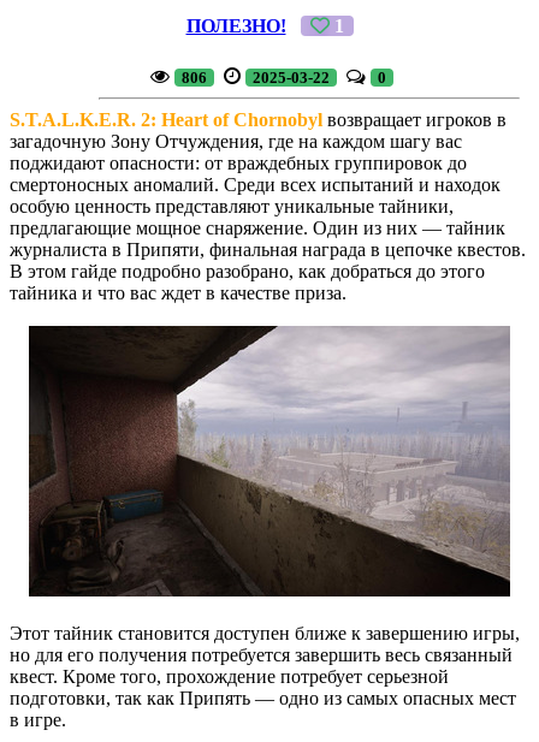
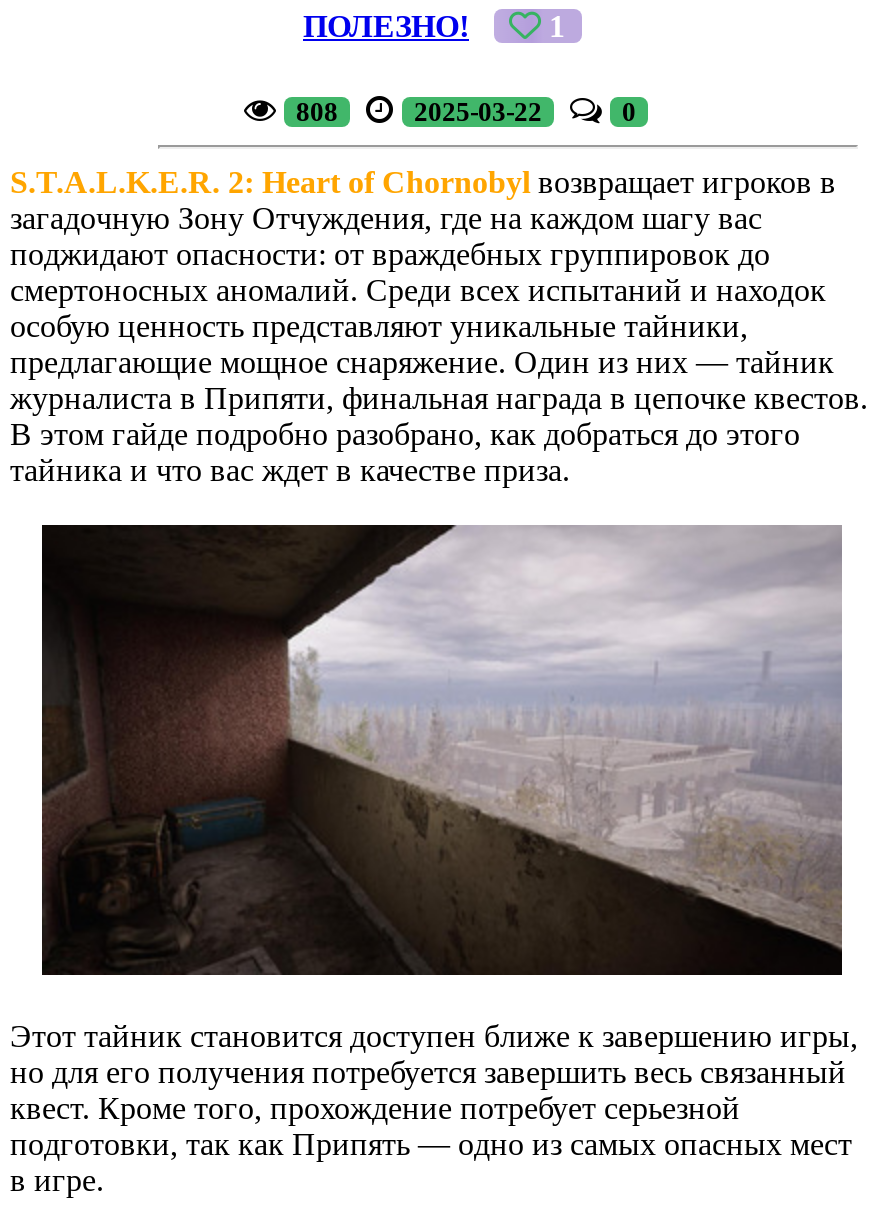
- 806
+ 808
